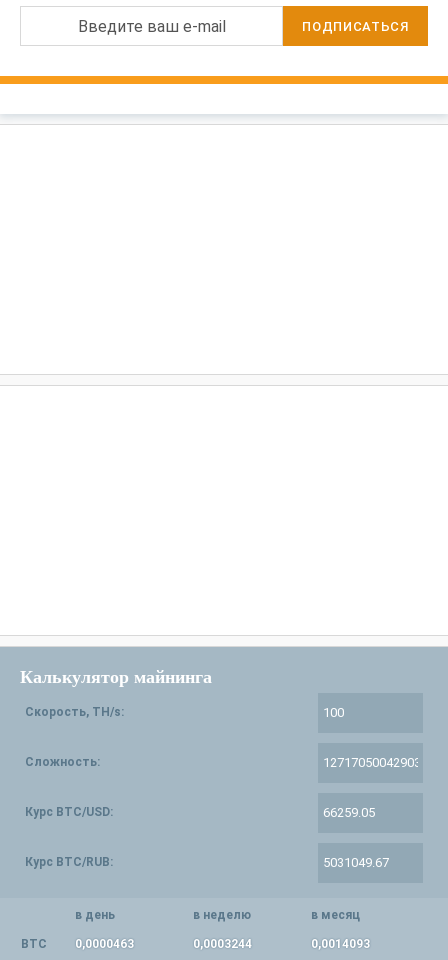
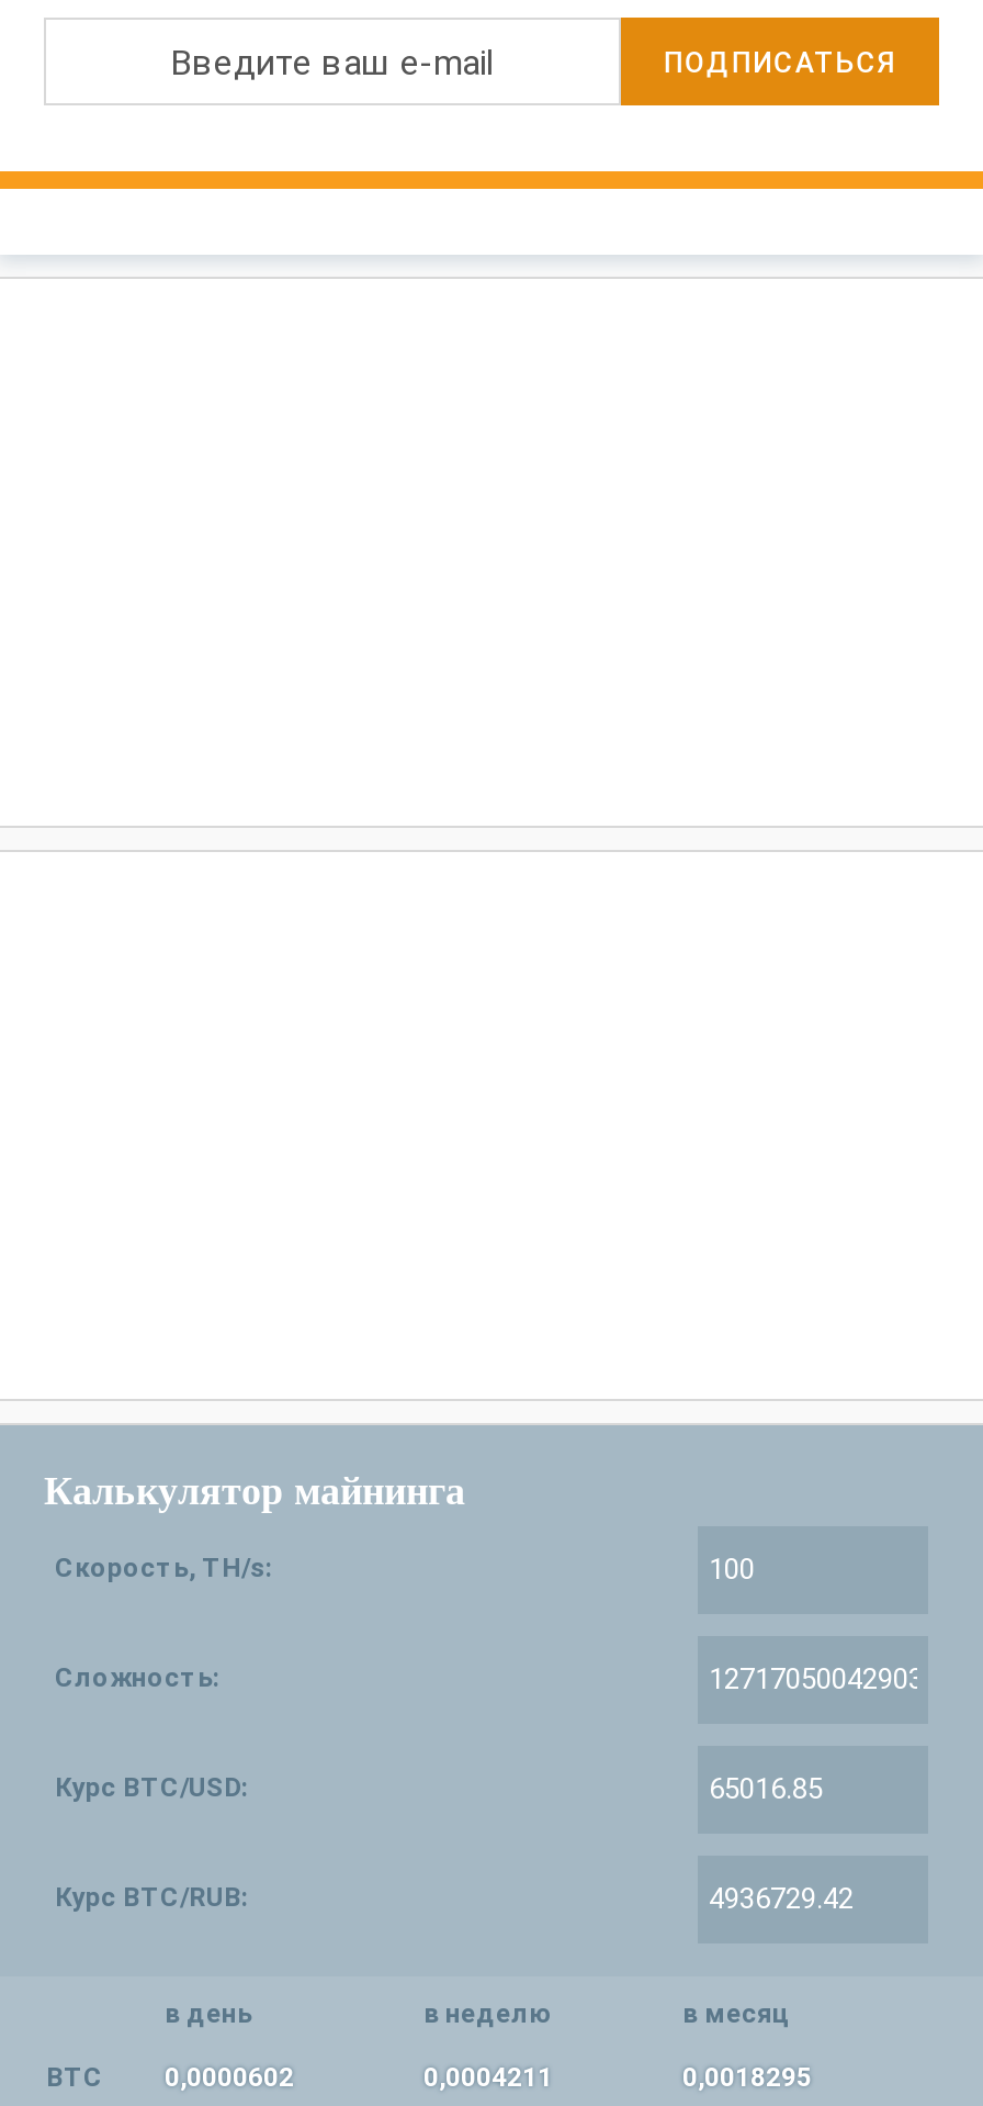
- BTC 0,0000463
+ BTC 0,0000602

- 0,0003244
+ 0,0004211

- 0,0014093
+ 0,0018295
